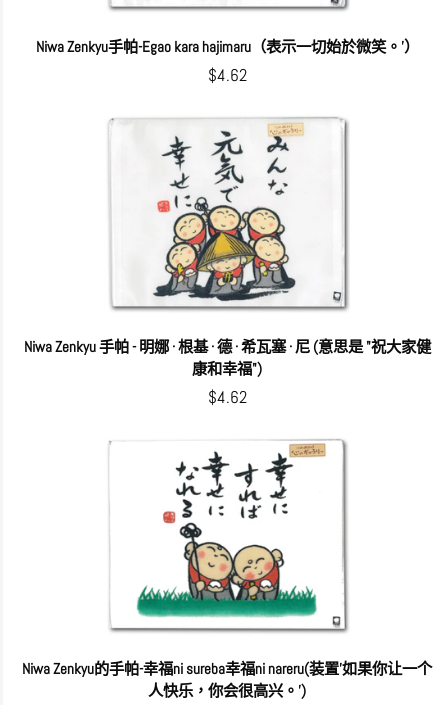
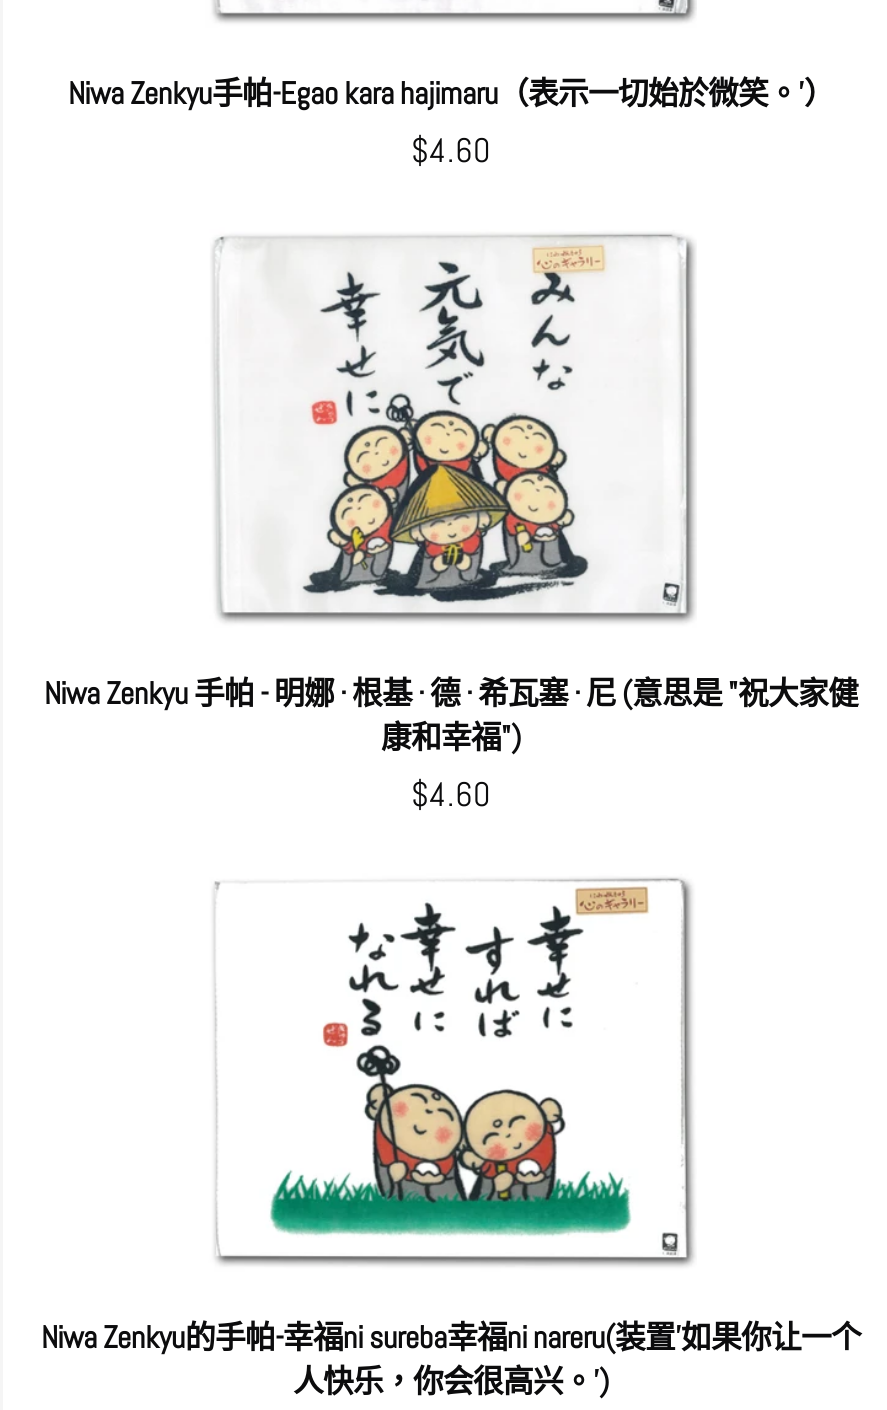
- $4.62
+ $4.60

- $4.62
+ $4.60
